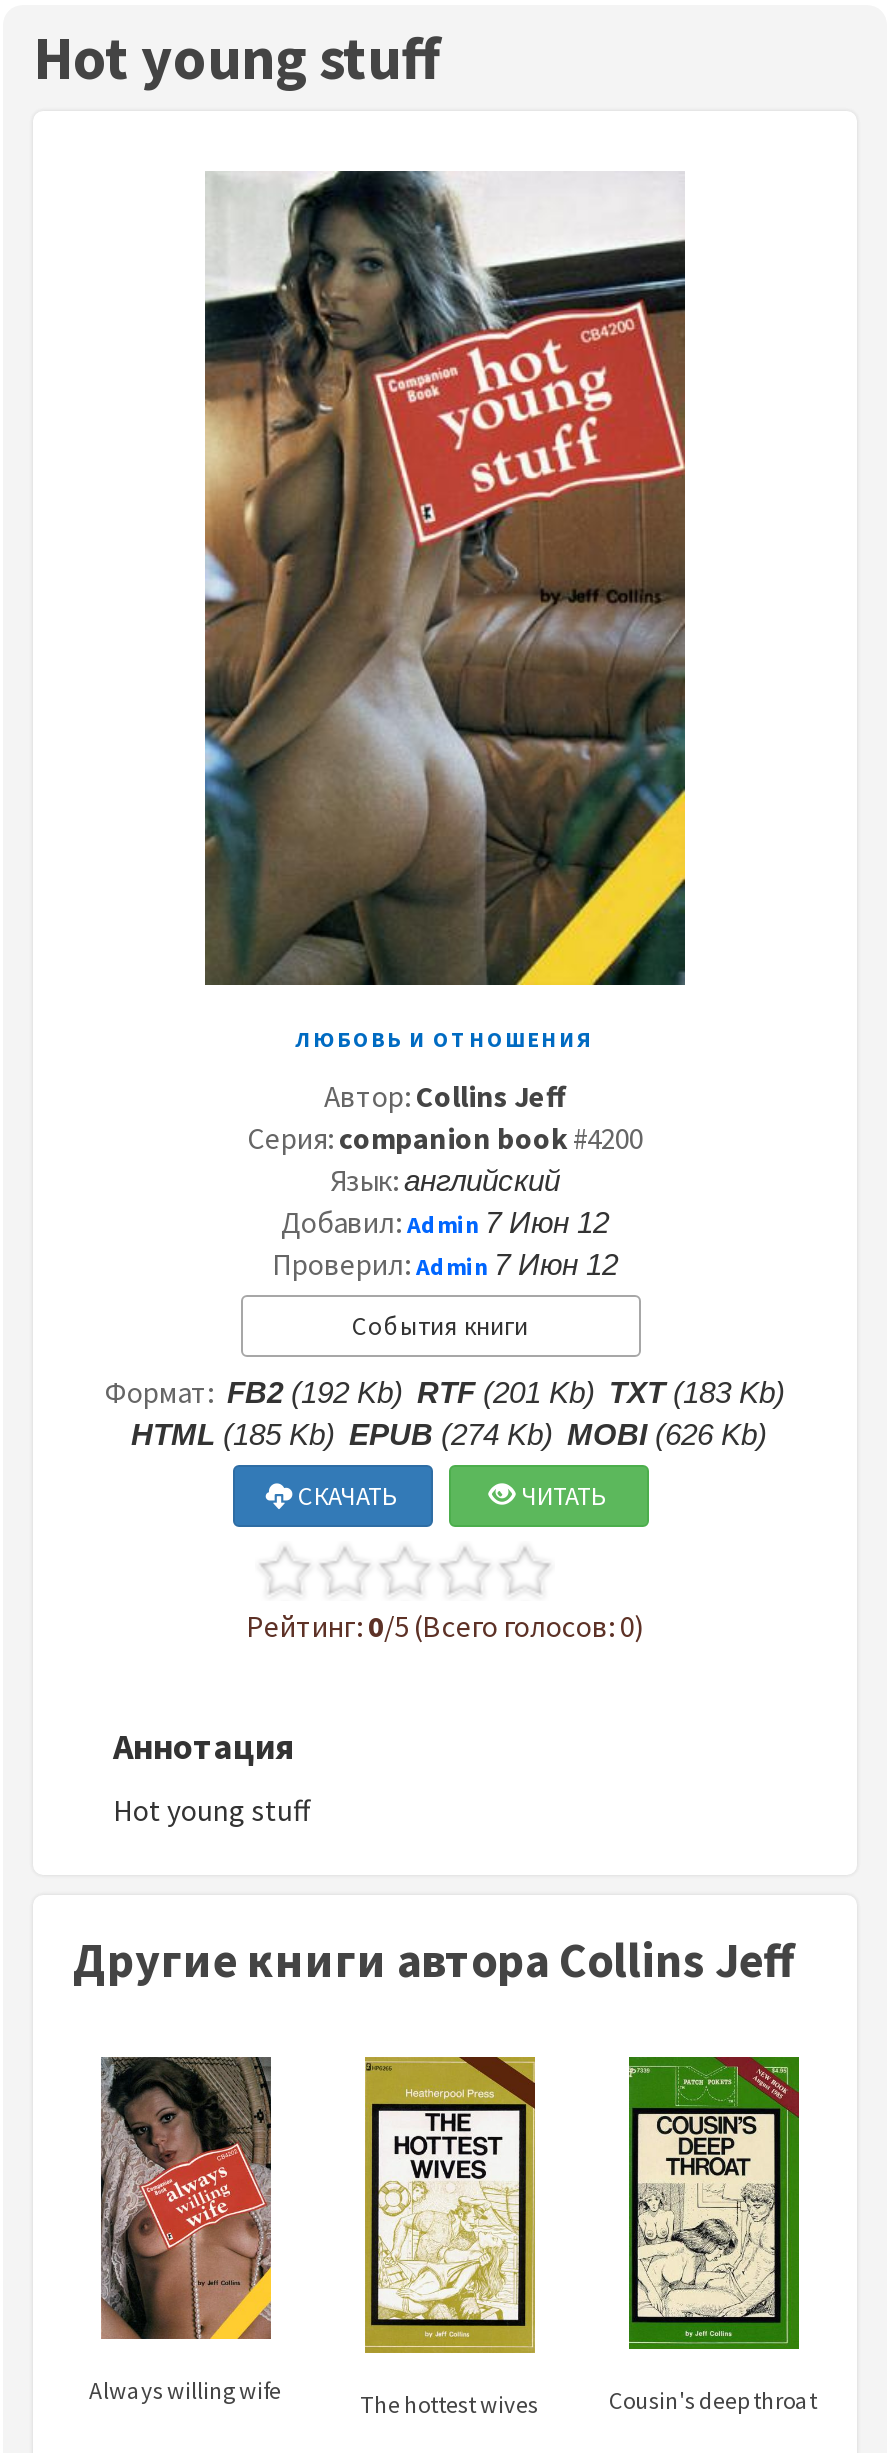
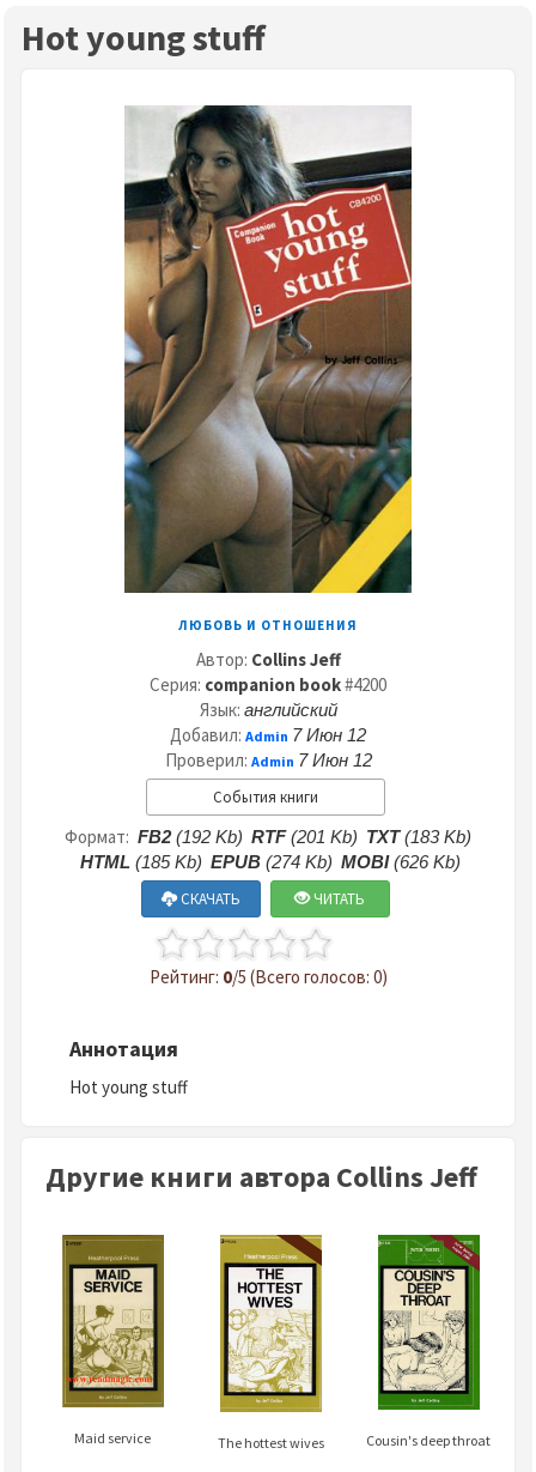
- [image]
- Always willing wife
+ [image]
+ Maid service
